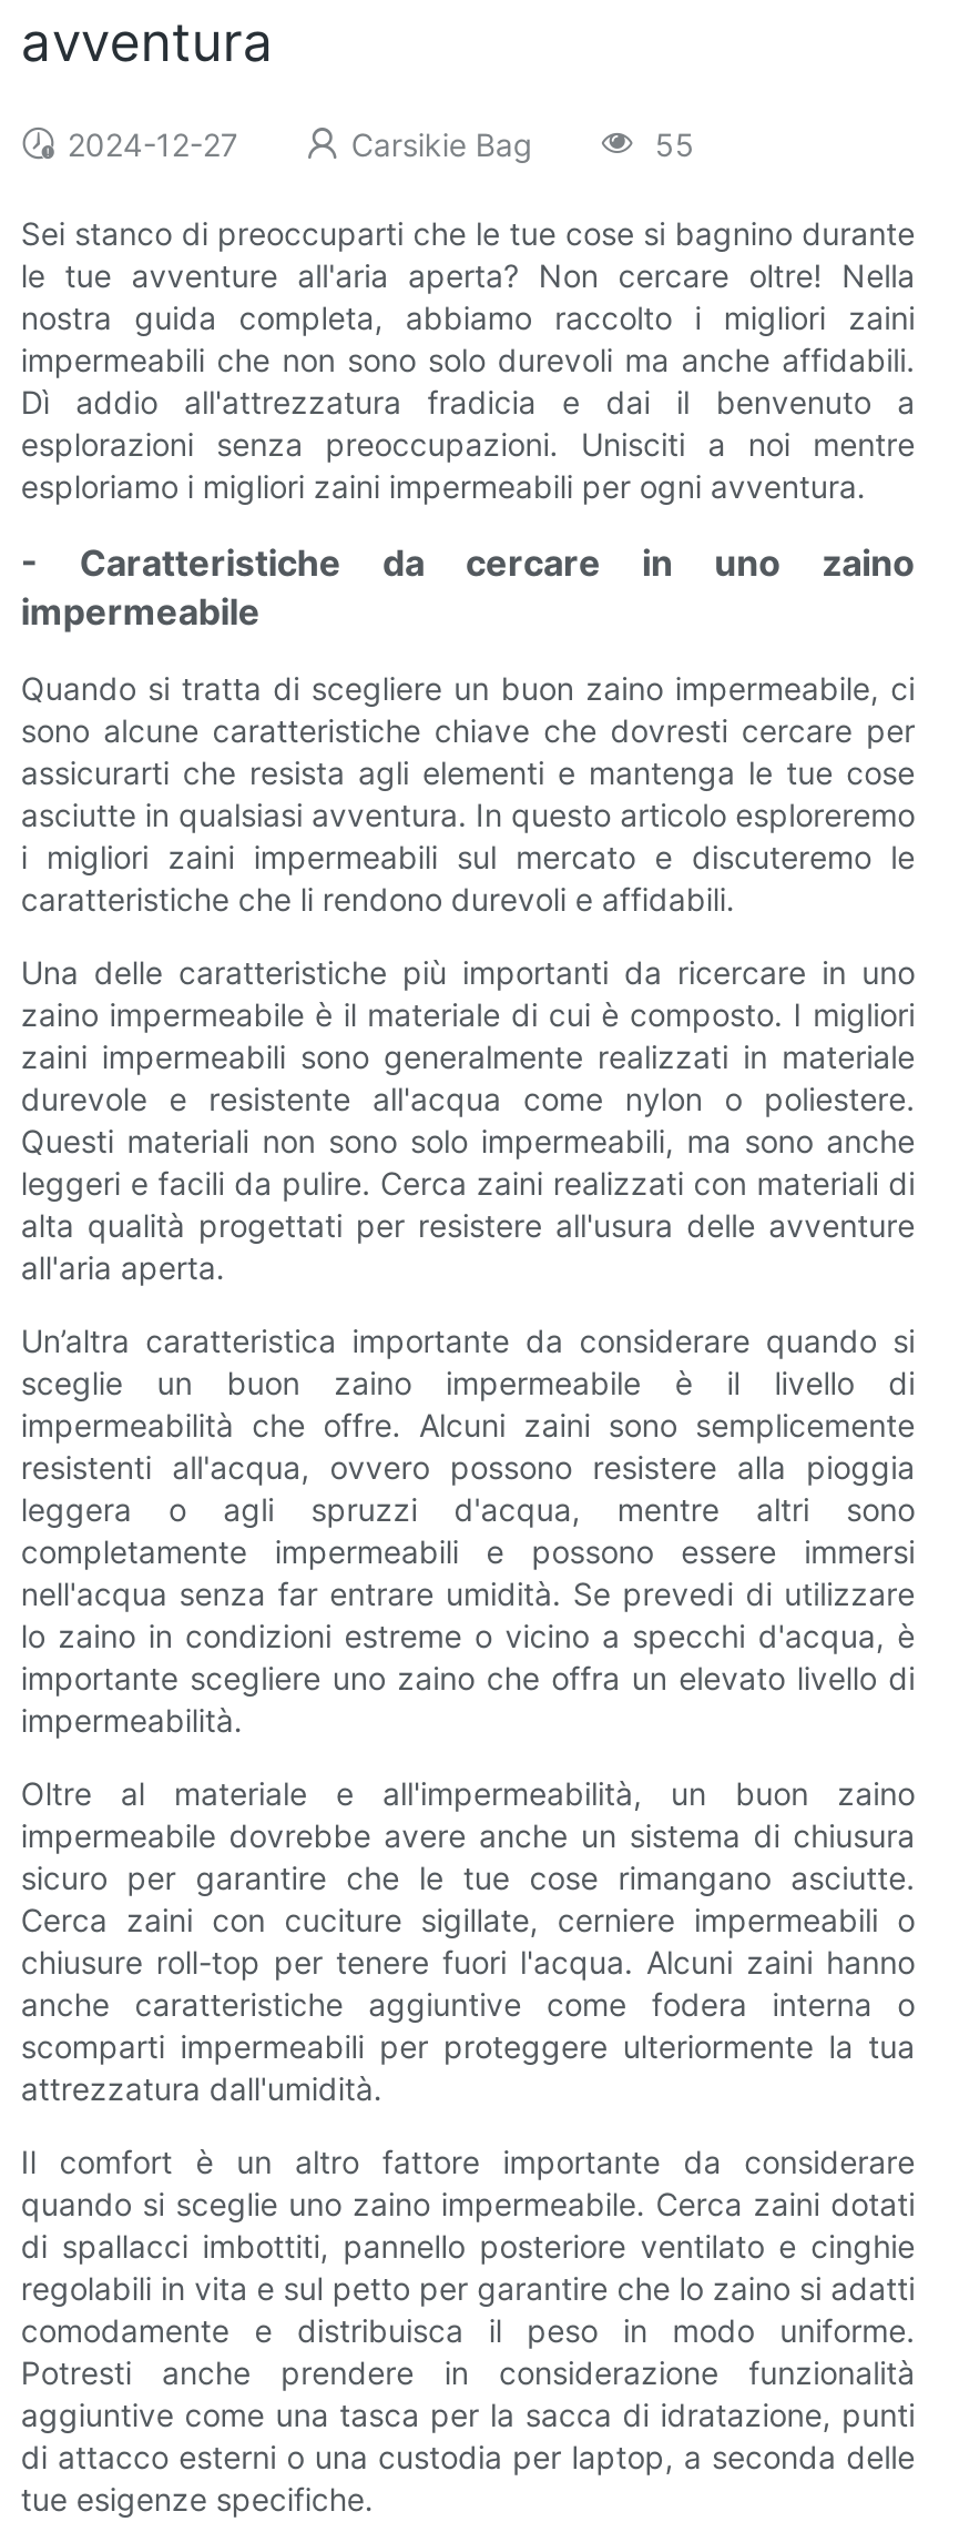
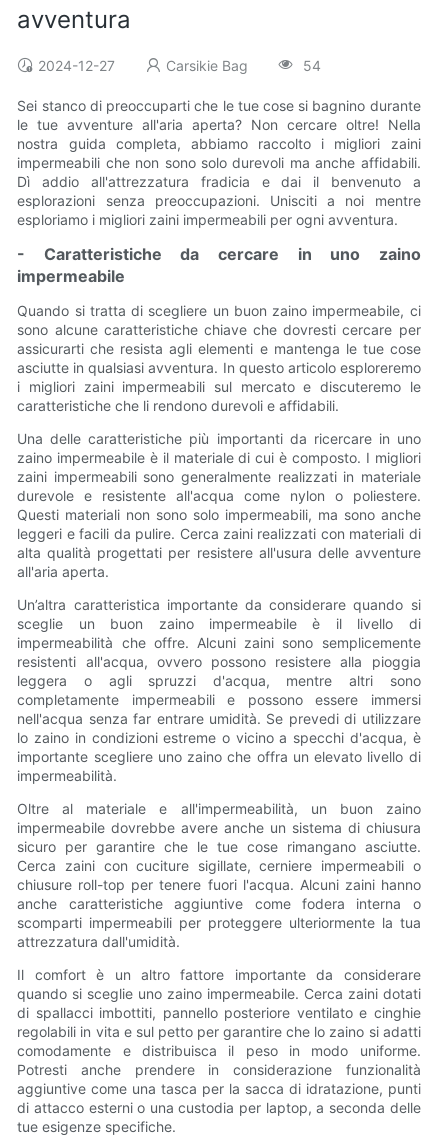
- 55
+ 54
